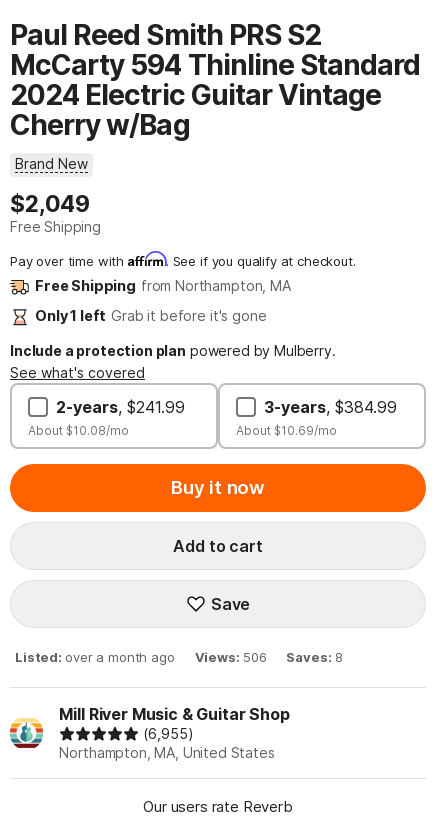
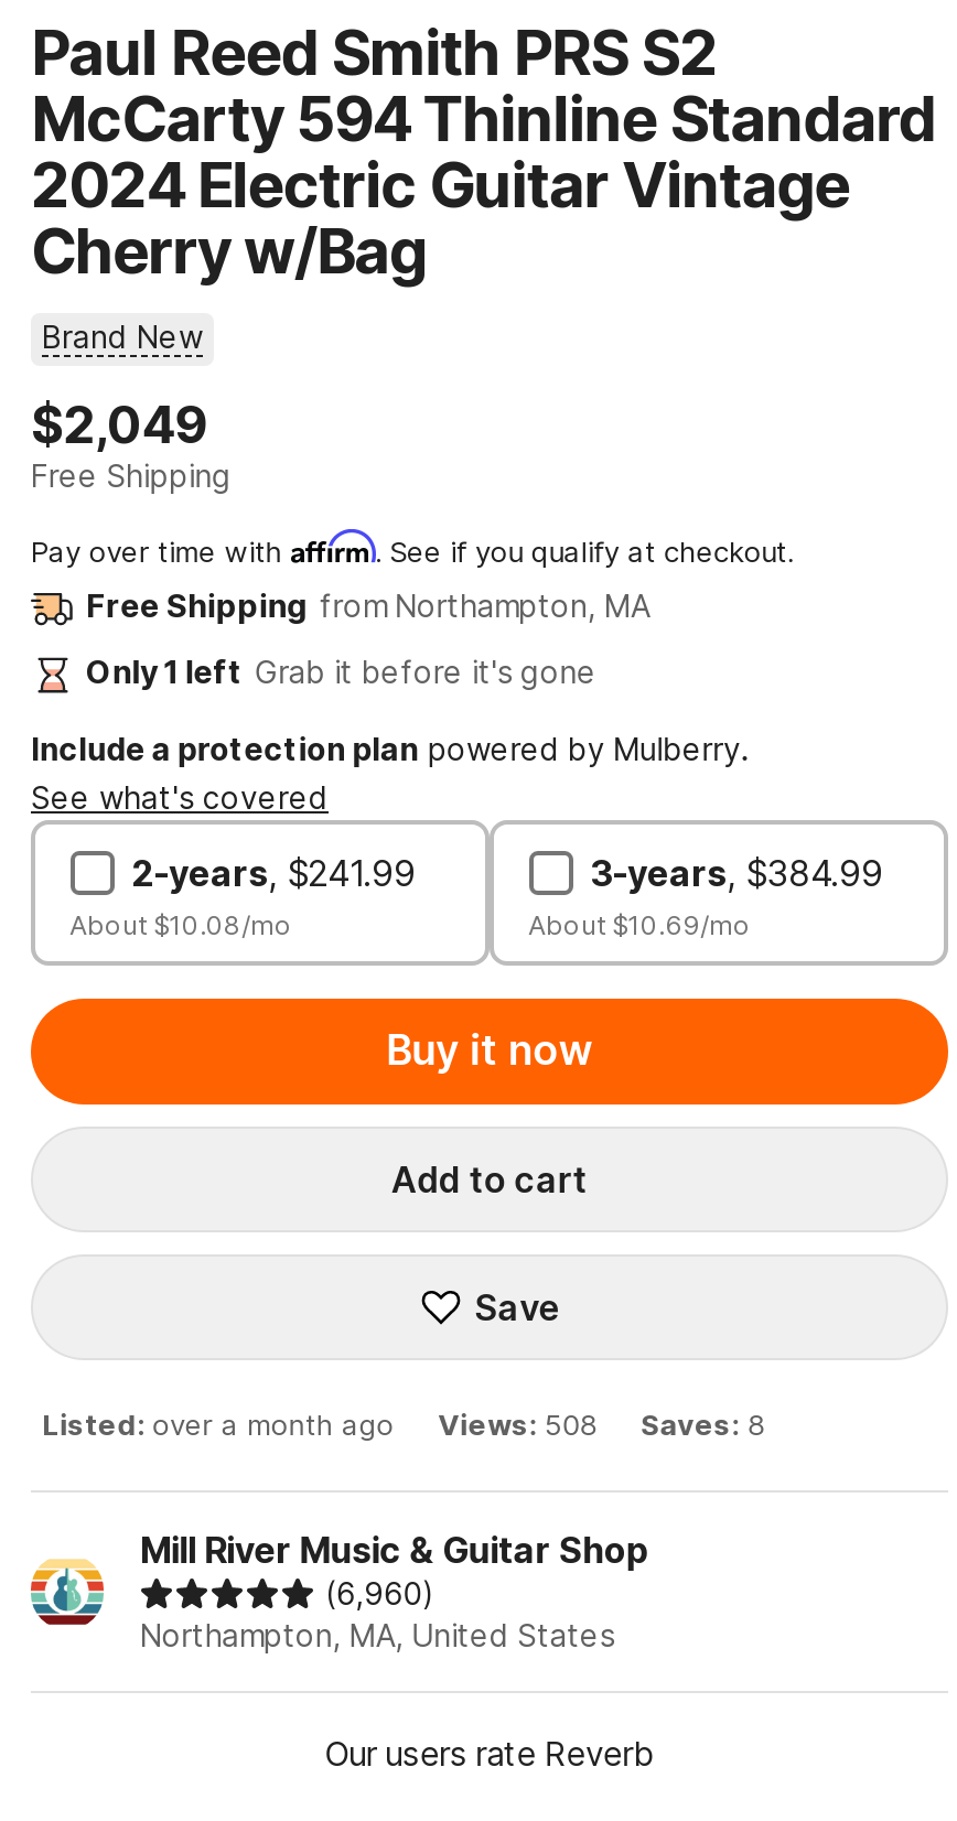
- Listed: over a month ago Views: 506 Saves: 8
+ Listed: over a month ago Views: 508 Saves: 8

- (6,955)
+ (6,960)
